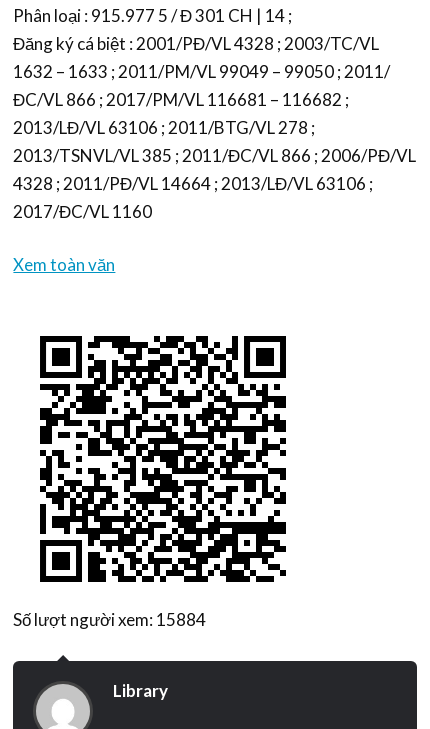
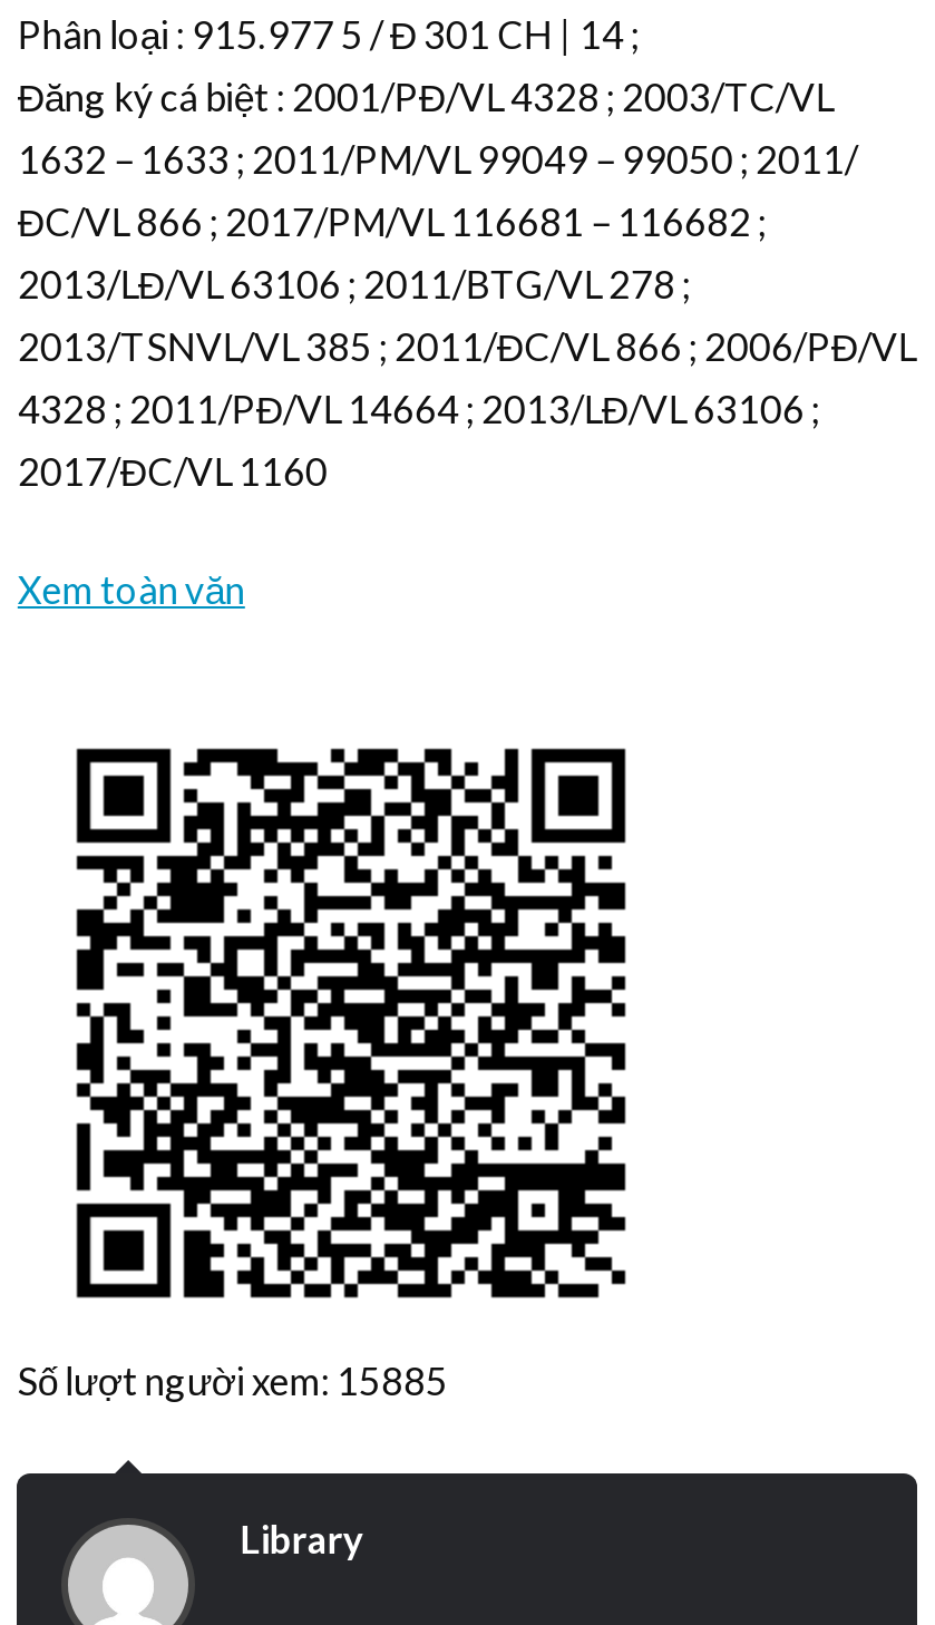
- Số lượt người xem: 15884
+ Số lượt người xem: 15885
